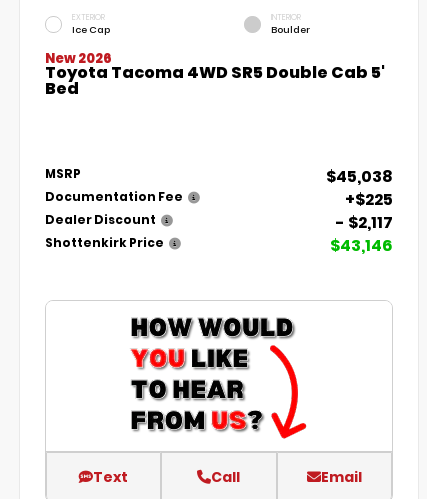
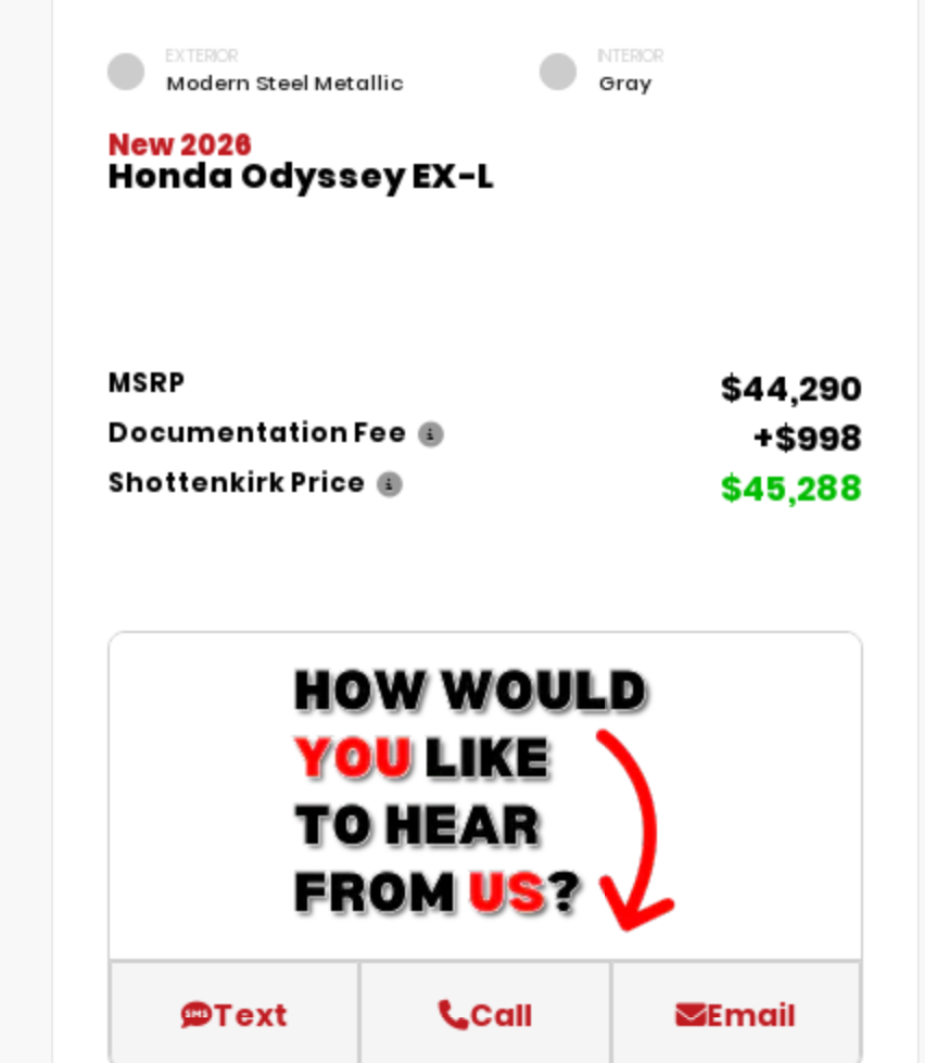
- Ice Cap
+ Modern Steel Metallic

- Boulder
+ Gray

- Toyota Tacoma 4WD SR5 Double Cab 5'
- Bed
+ Honda Odyssey EX-L

- $45,038
+ $44,290

- +$225
- Dealer Discount
- - $2,117
+ +$998

- $43,146
+ $45,288
